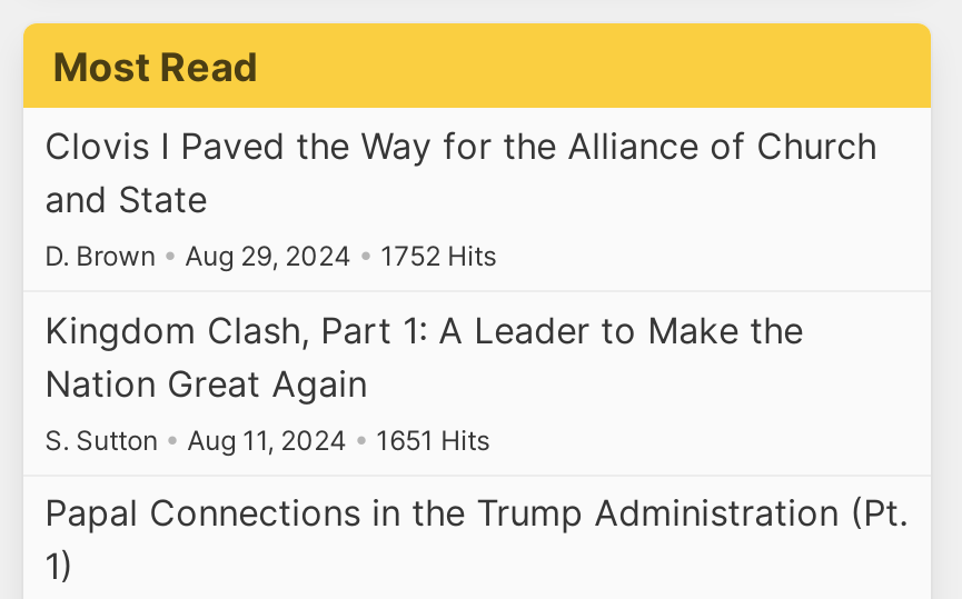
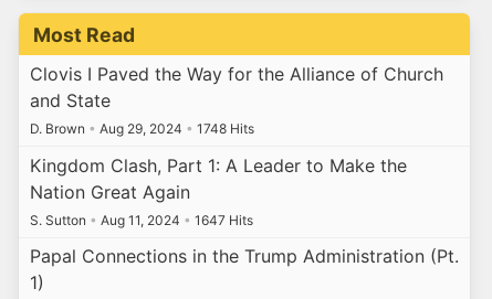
- D. Brown • Aug 29, 2024 • 1752 Hits
+ D. Brown • Aug 29, 2024 • 1748 Hits

- S. Sutton • Aug 11, 2024 • 1651 Hits
+ S. Sutton • Aug 11, 2024 • 1647 Hits
